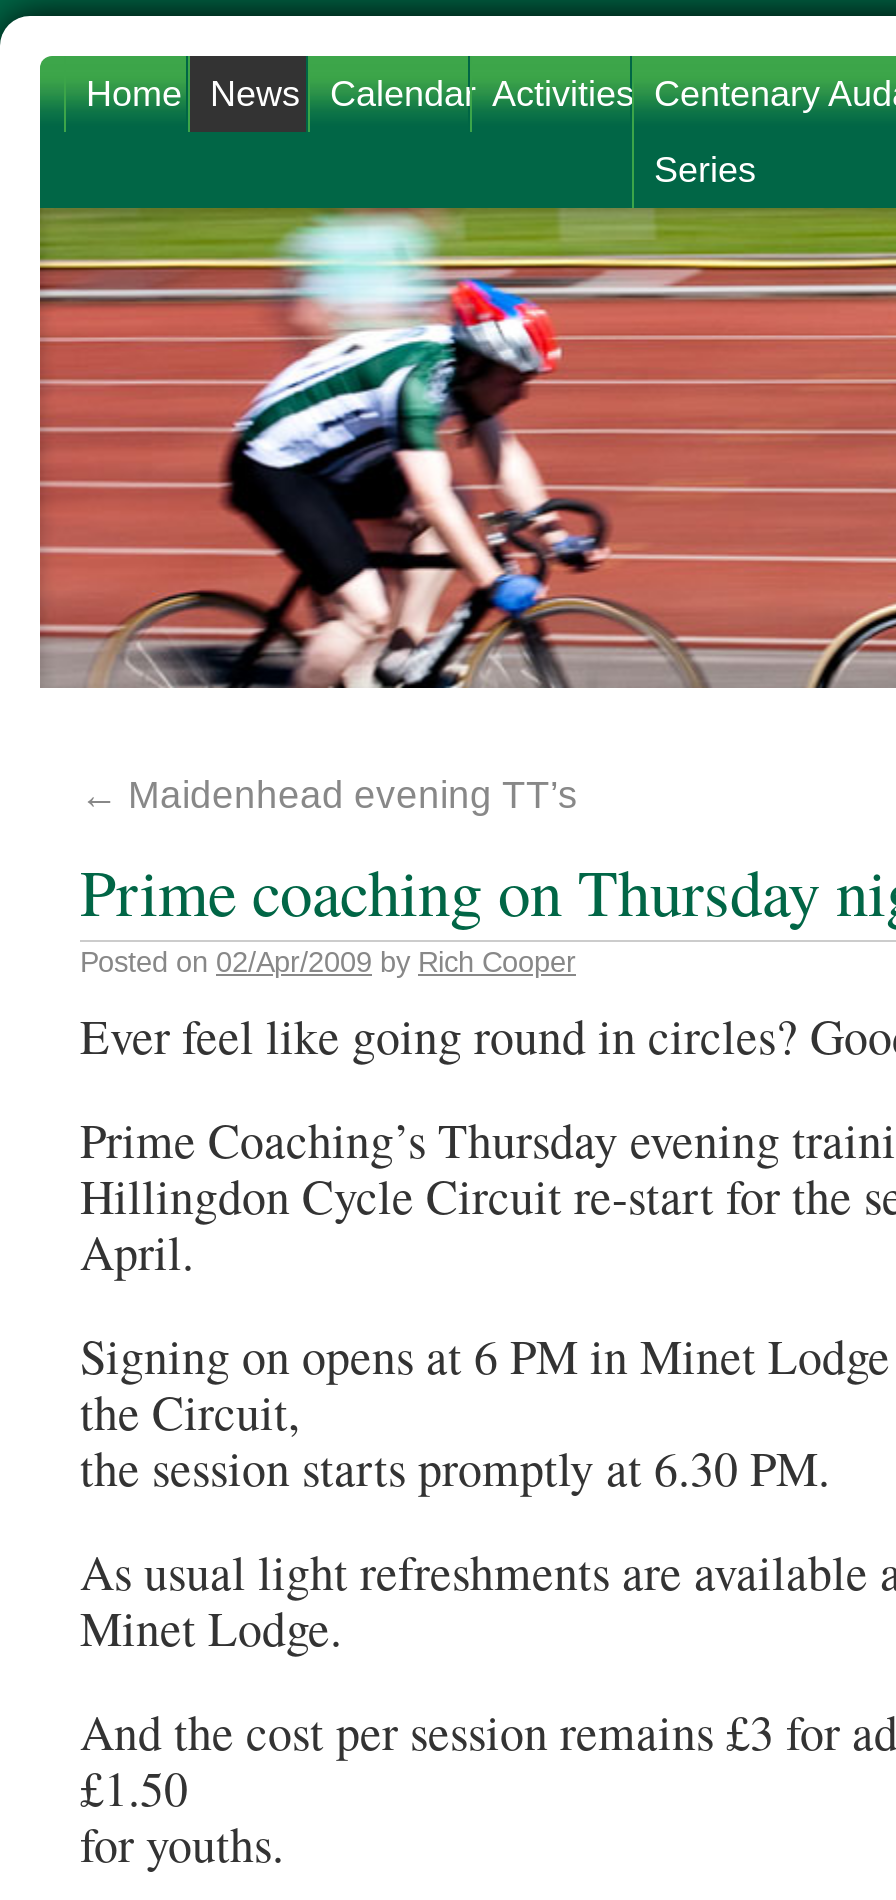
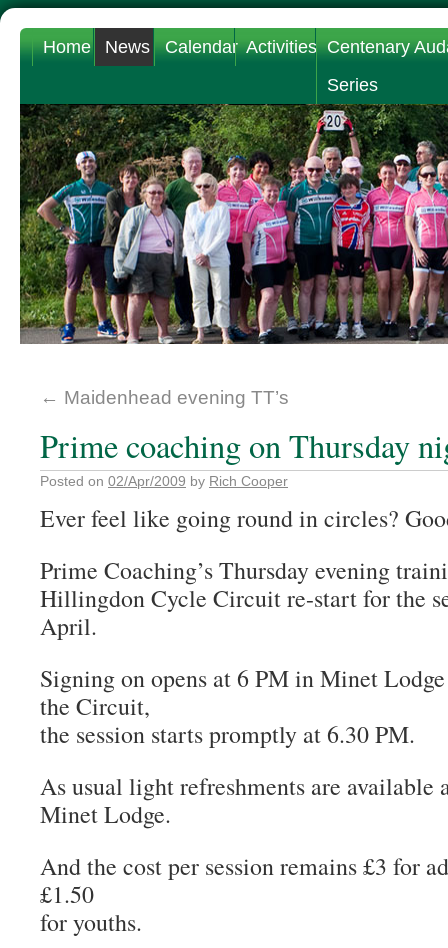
- [image]
+ [image]
